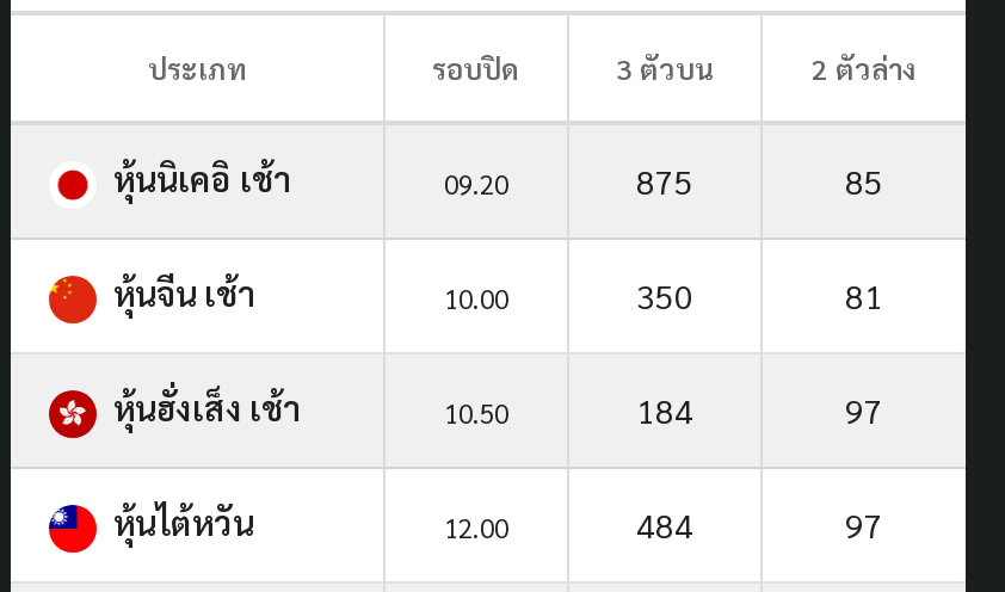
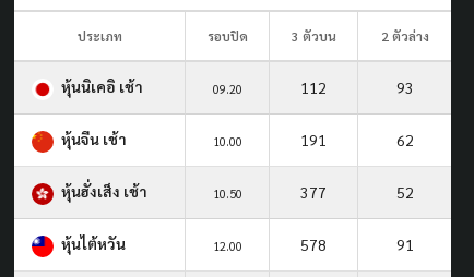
- 875
+ 112

- 85
+ 93

- 350
+ 191

- 81
+ 62

- 184
+ 377

- 97
+ 52

- 484
+ 578

- 97
+ 91
